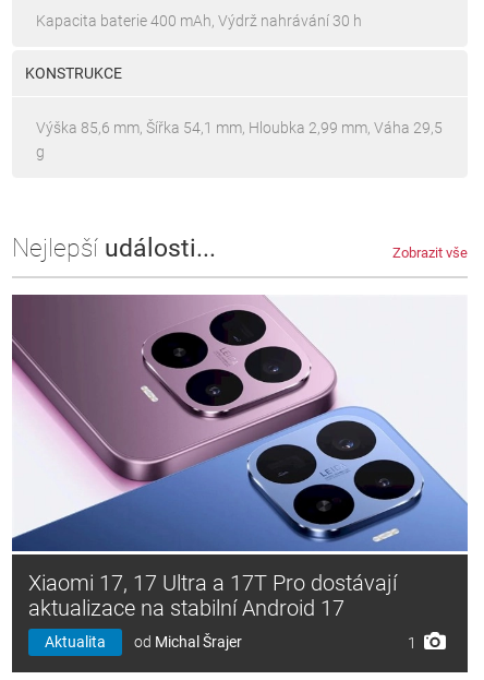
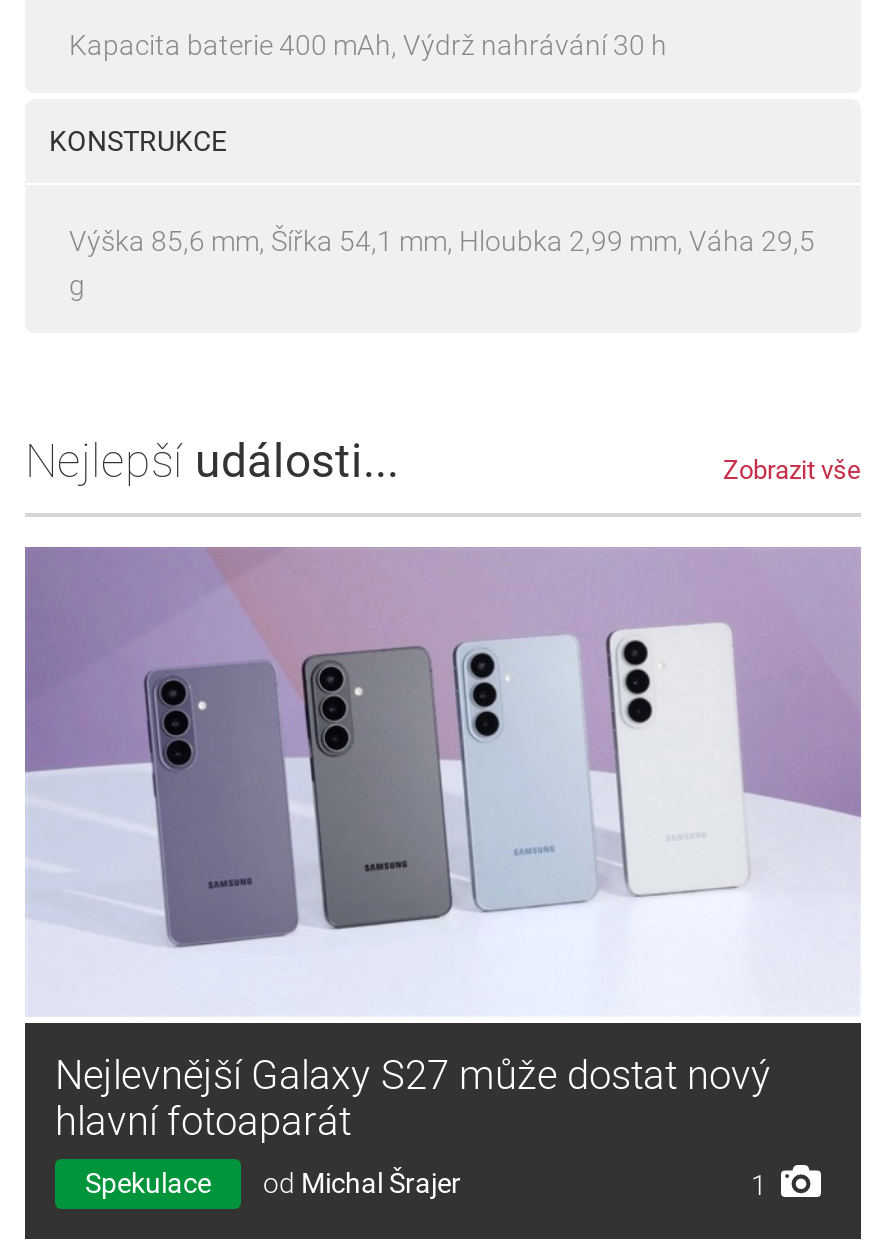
- [image]
- Xiaomi 17, 17 Ultra a 17T Pro dostávají
- aktualizace na stabilní Android 17
+ [image]
+ Nejlevnější Galaxy S27 může dostat nový
+ hlavní fotoaparát

- Aktualita
+ Spekulace
